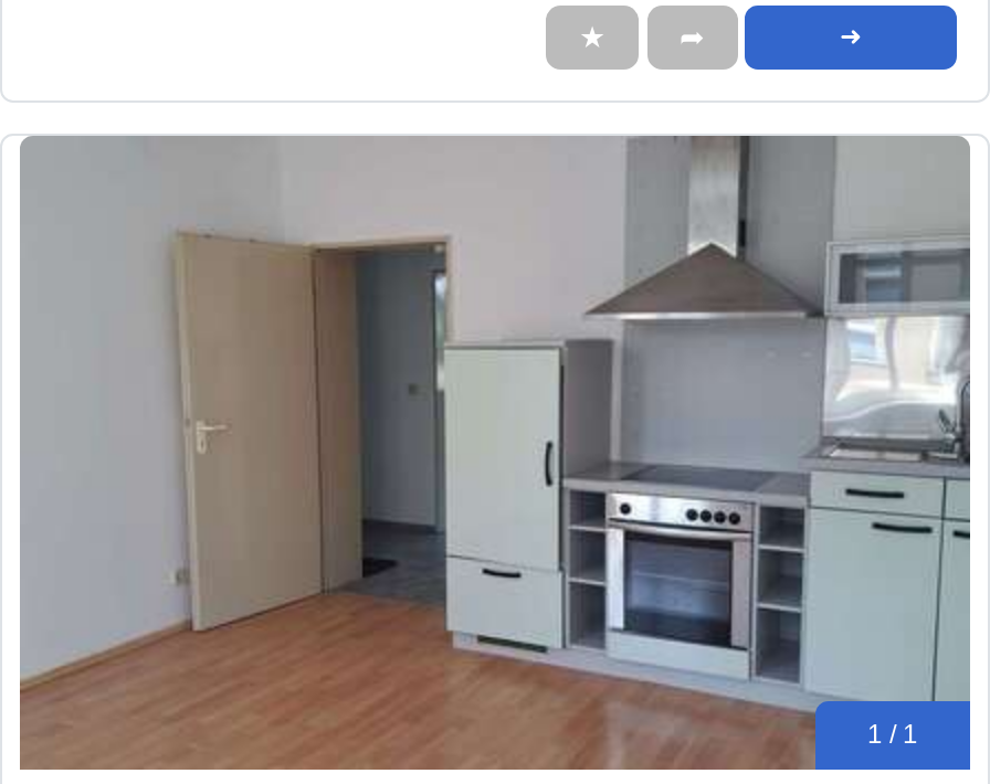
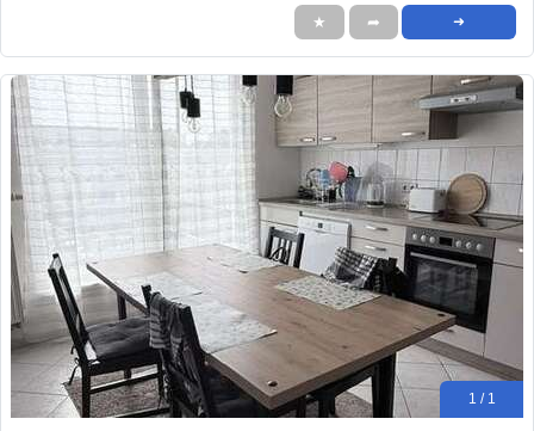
- [image]
+ [image]
